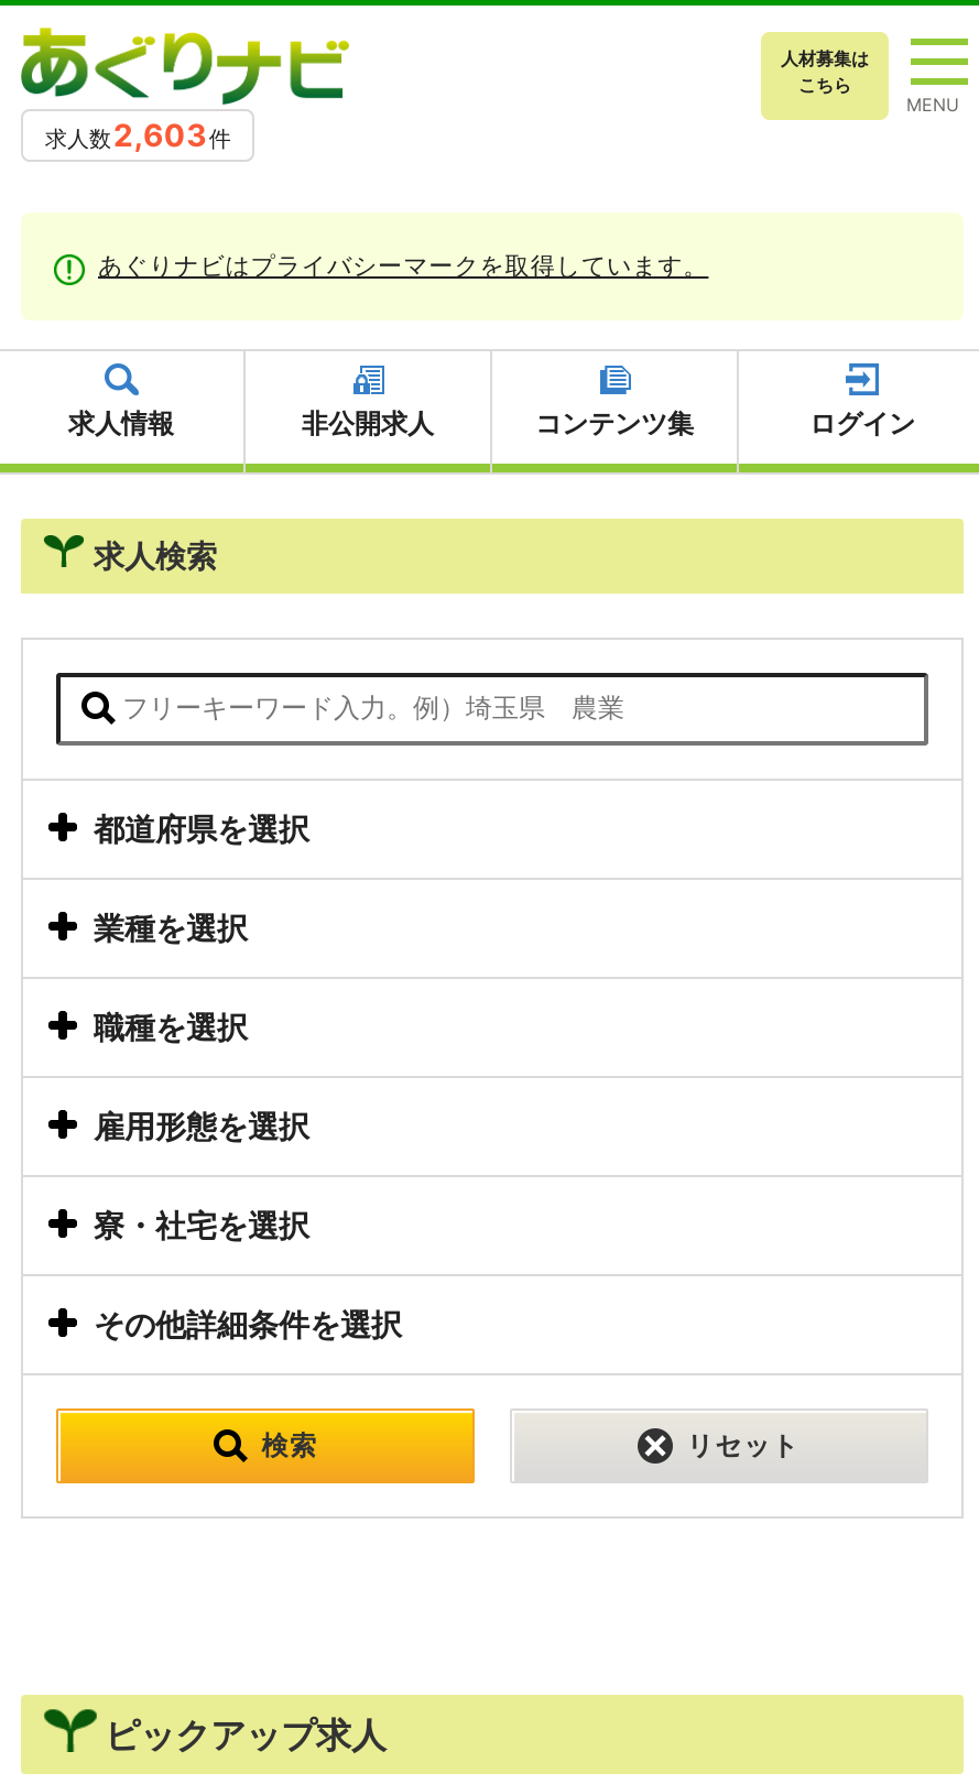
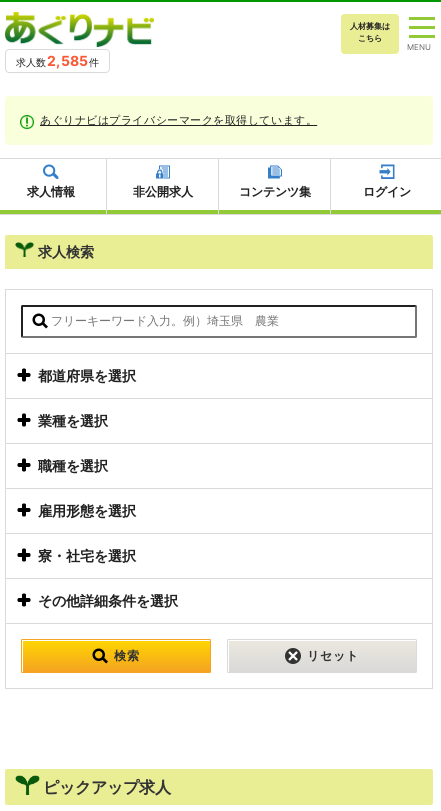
- 求人数2,603件
+ 求人数2,585件
